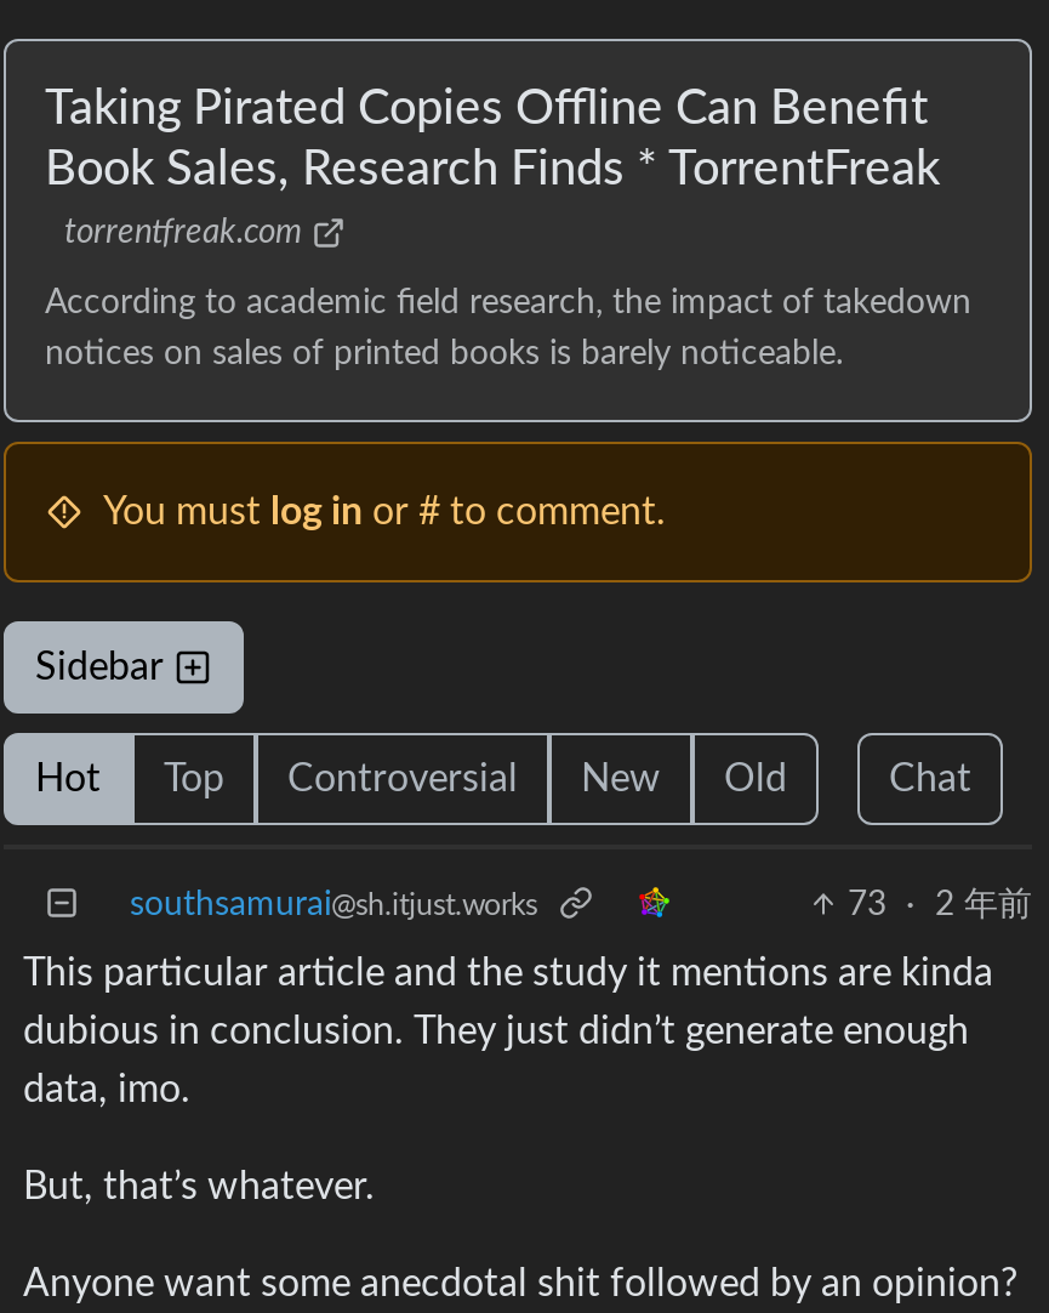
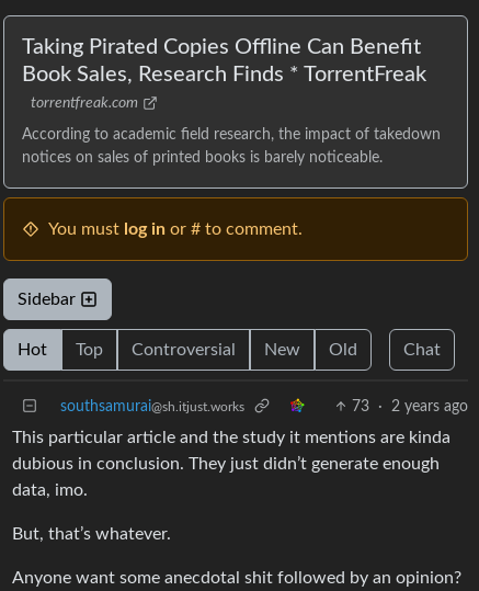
- 73 · 2 年前
+ 73 · 2 years ago
